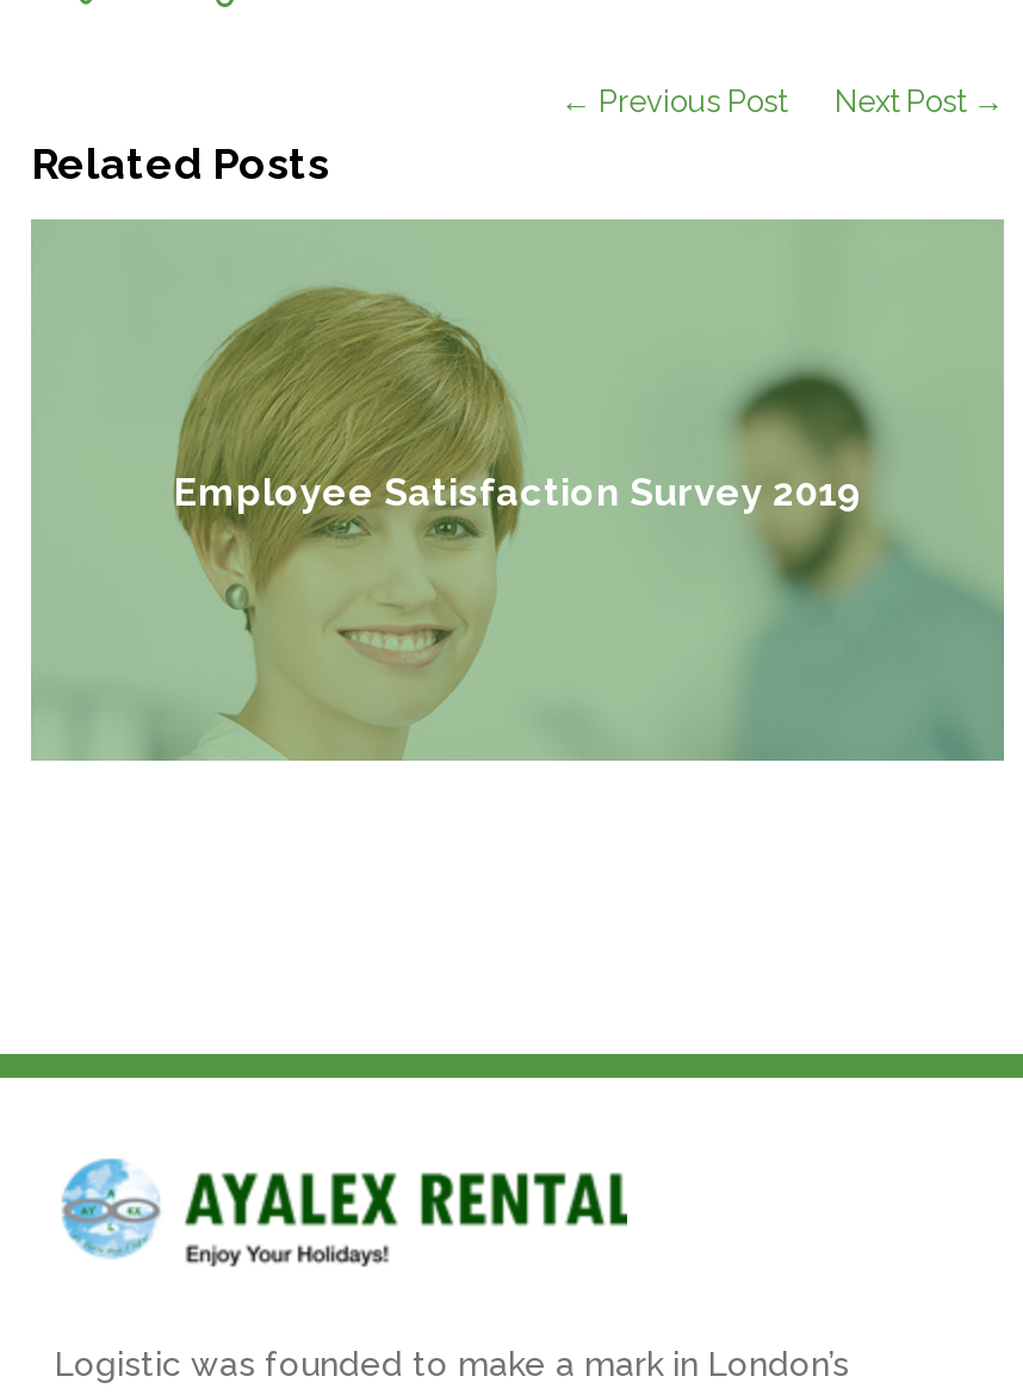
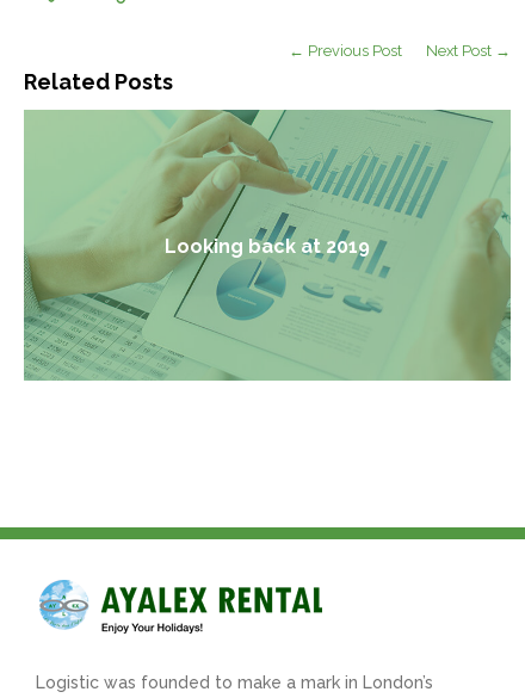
- [image]
- Employee Satisfaction Survey 2019
+ [image]
+ Looking back at 2019
